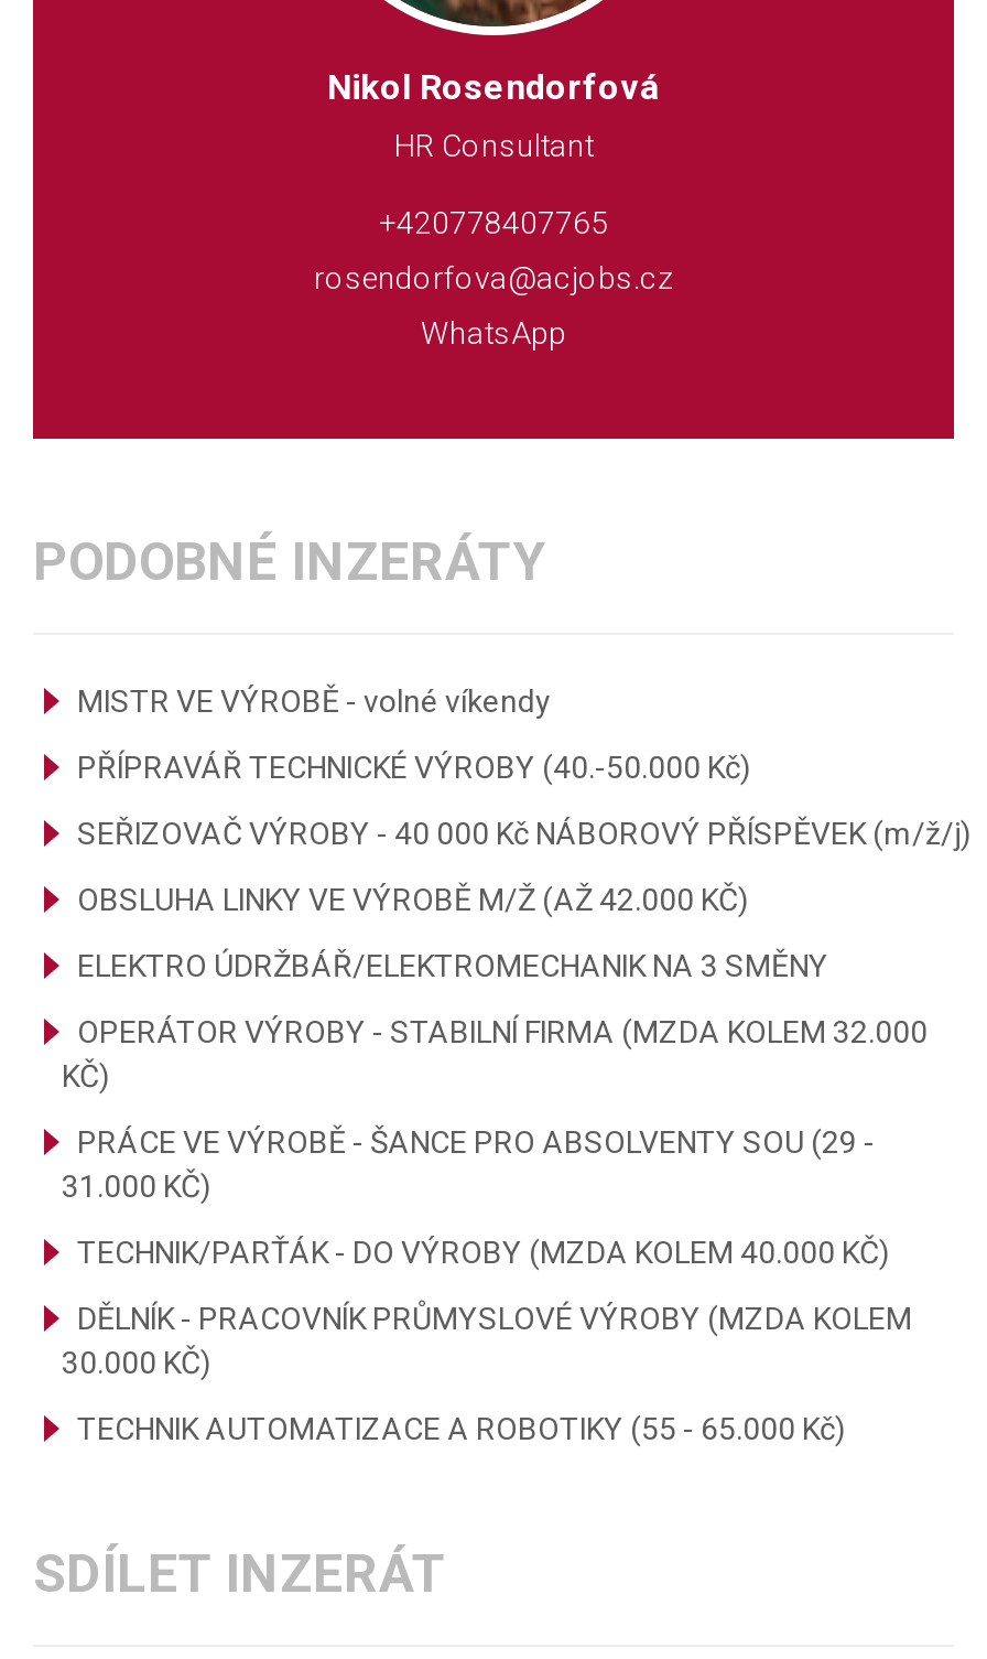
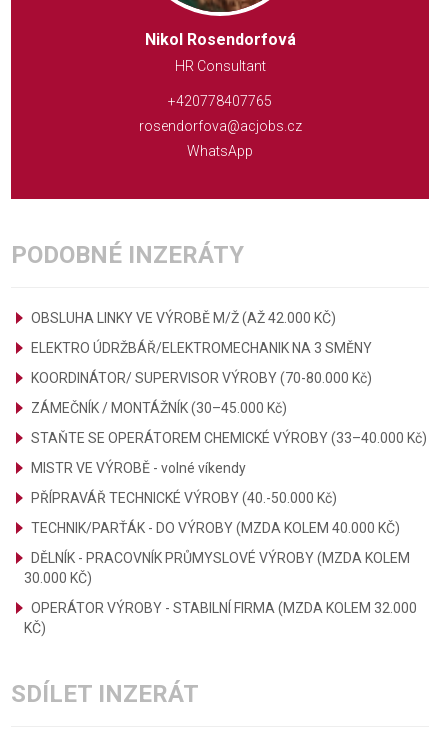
moved down: MISTR VE VÝROBĚ - volné víkendy | PŘÍPRAVÁŘ TECHNICKÉ VÝROBY (40.-50.000 Kč)

- SEŘIZOVAČ VÝROBY - 40 000 Kč NÁBOROVÝ PŘÍSPĚVEK (m/ž/j)

moved up: OBSLUHA LINKY VE VÝROBĚ M/Ž (AŽ 42.000 KČ) | ELEKTRO ÚDRŽBÁŘ/ELEKTROMECHANIK NA 3 SMĚNY

moved down: OPERÁTOR VÝROBY - STABILNÍ FIRMA (MZDA KOLEM 32.000 | KČ)

- PRÁCE VE VÝROBĚ - ŠANCE PRO ABSOLVENTY SOU (29 -
- 31.000 KČ)
+ KOORDINÁTOR/ SUPERVISOR VÝROBY (70-80.000 Kč)
+ ZÁMEČNÍK / MONTÁŽNÍK (30–45.000 Kč)
+ STAŇTE SE OPERÁTOREM CHEMICKÉ VÝROBY (33–40.000 Kč)

moved up: TECHNIK/PARŤÁK - DO VÝROBY (MZDA KOLEM 40.000 KČ) | DĚLNÍK - PRACOVNÍK PRŮMYSLOVÉ VÝROBY (MZDA KOLEM | 30.000 KČ)

- TECHNIK AUTOMATIZACE A ROBOTIKY (55 - 65.000 Kč)
